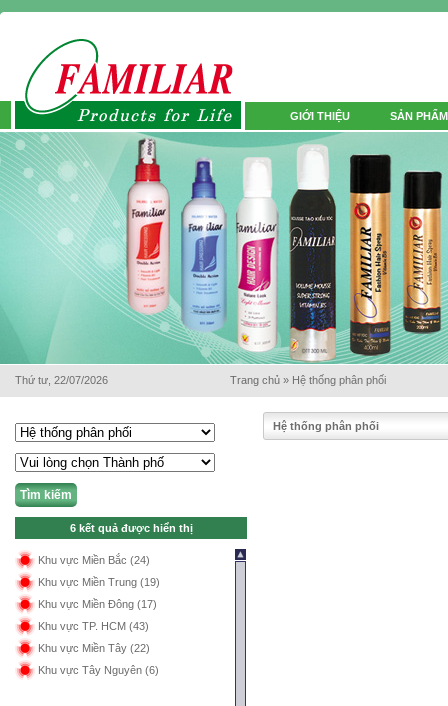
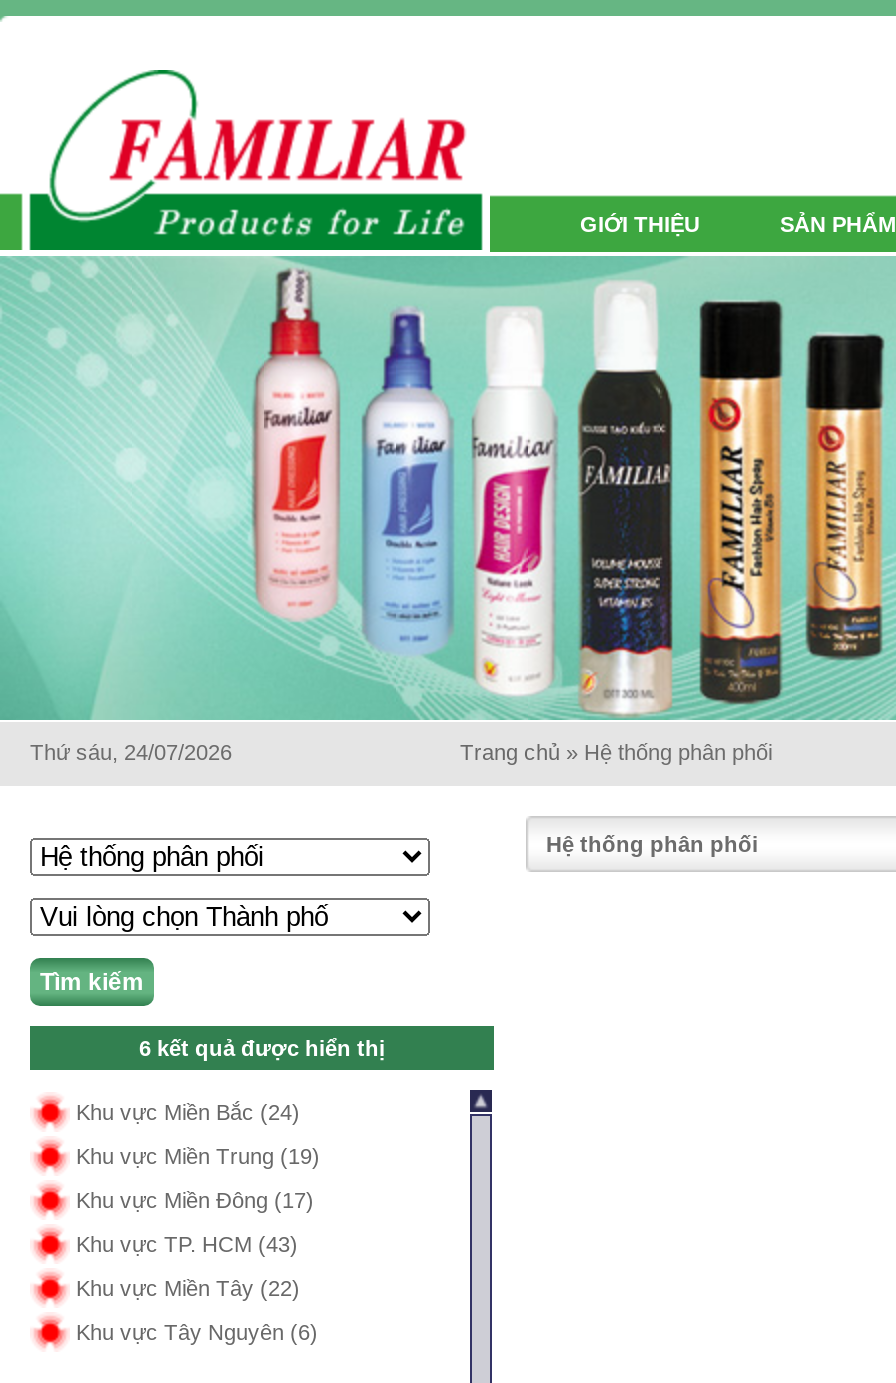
- Thứ tư, 22/07/2026
+ Thứ sáu, 24/07/2026
